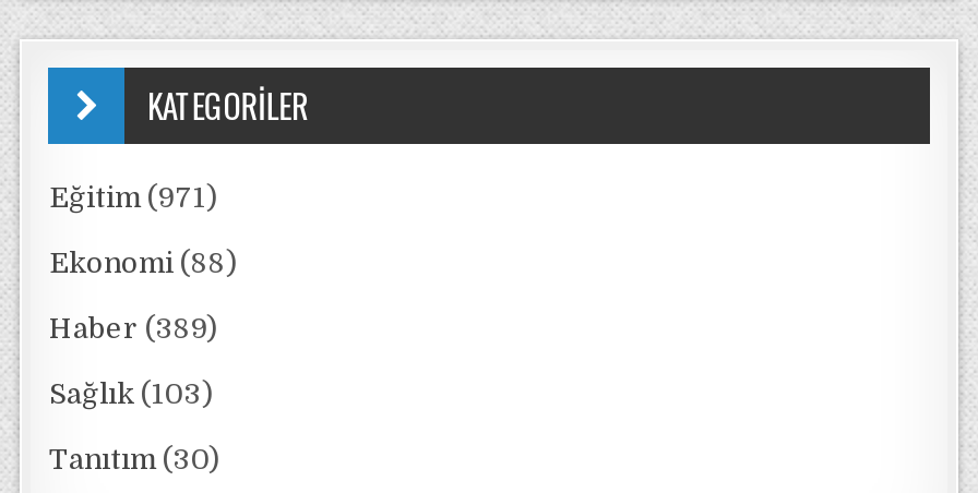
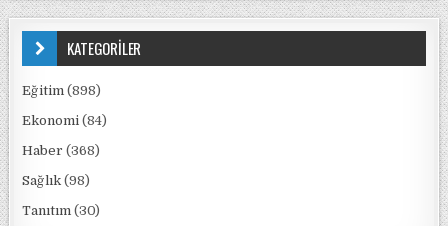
- Eğitim (971)
+ Eğitim (898)

- Ekonomi (88)
+ Ekonomi (84)

- Haber (389)
+ Haber (368)

- Sağlık (103)
+ Sağlık (98)
